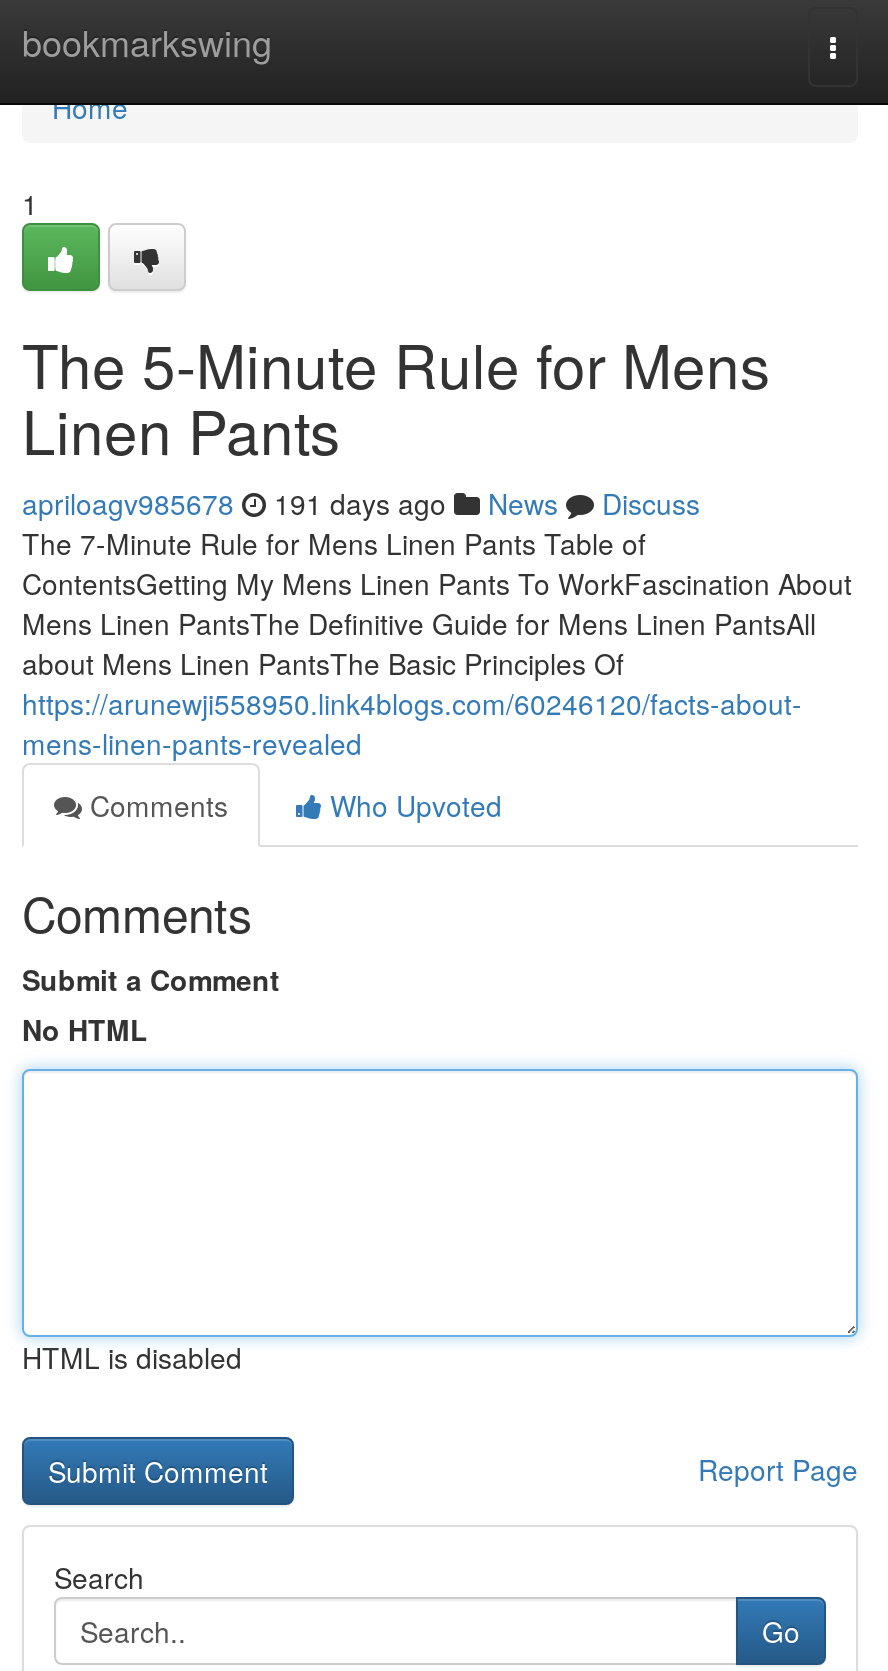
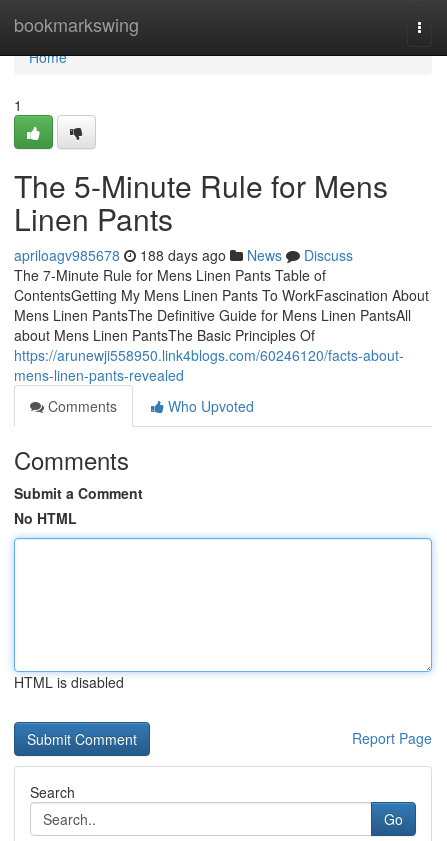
- apriloagv985678 191 days ago News Discuss
+ apriloagv985678 188 days ago News Discuss
